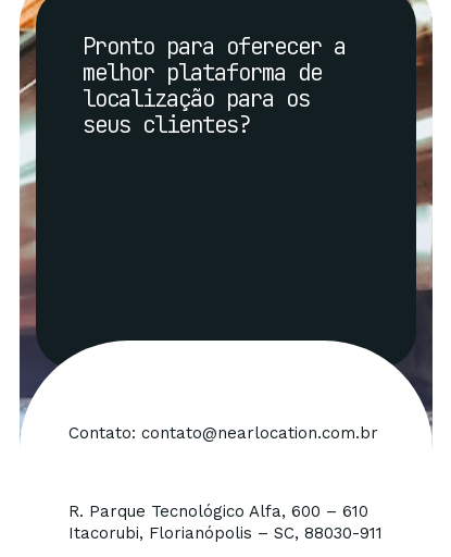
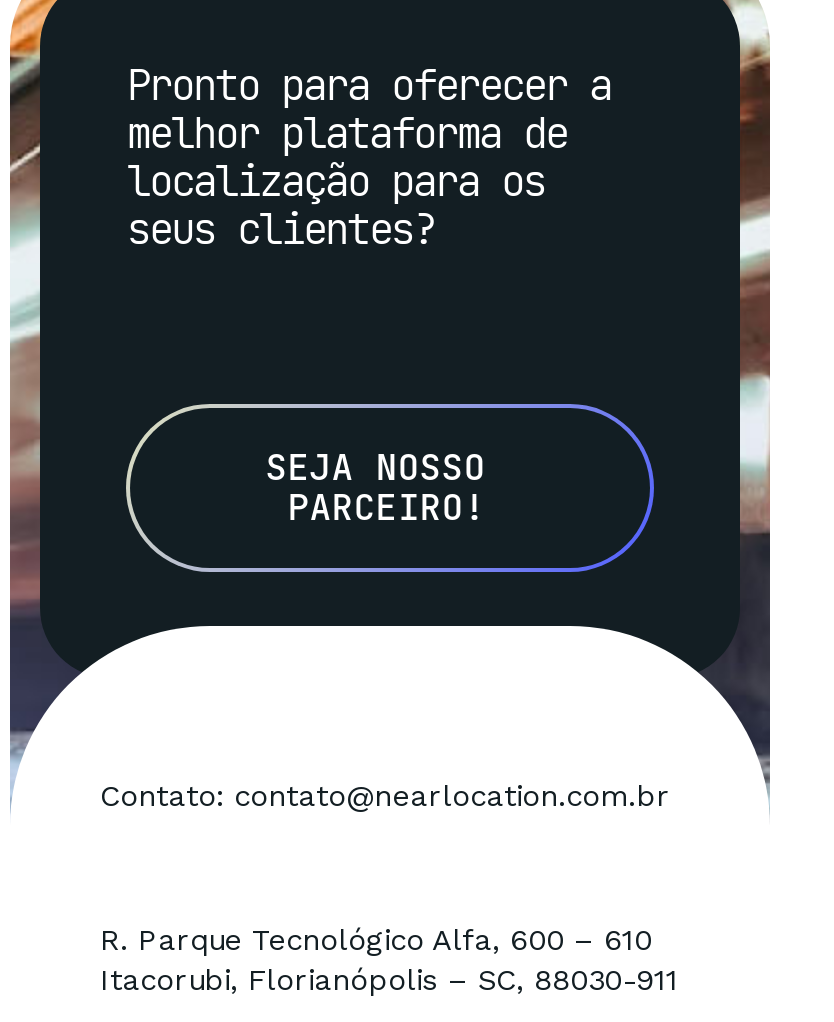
+ [image]
+ SEJA NOSSO
+ PARCEIRO!
